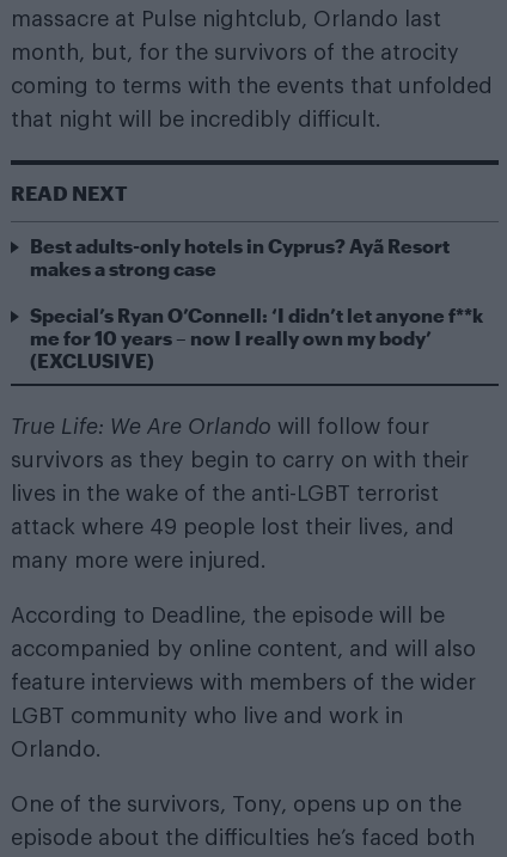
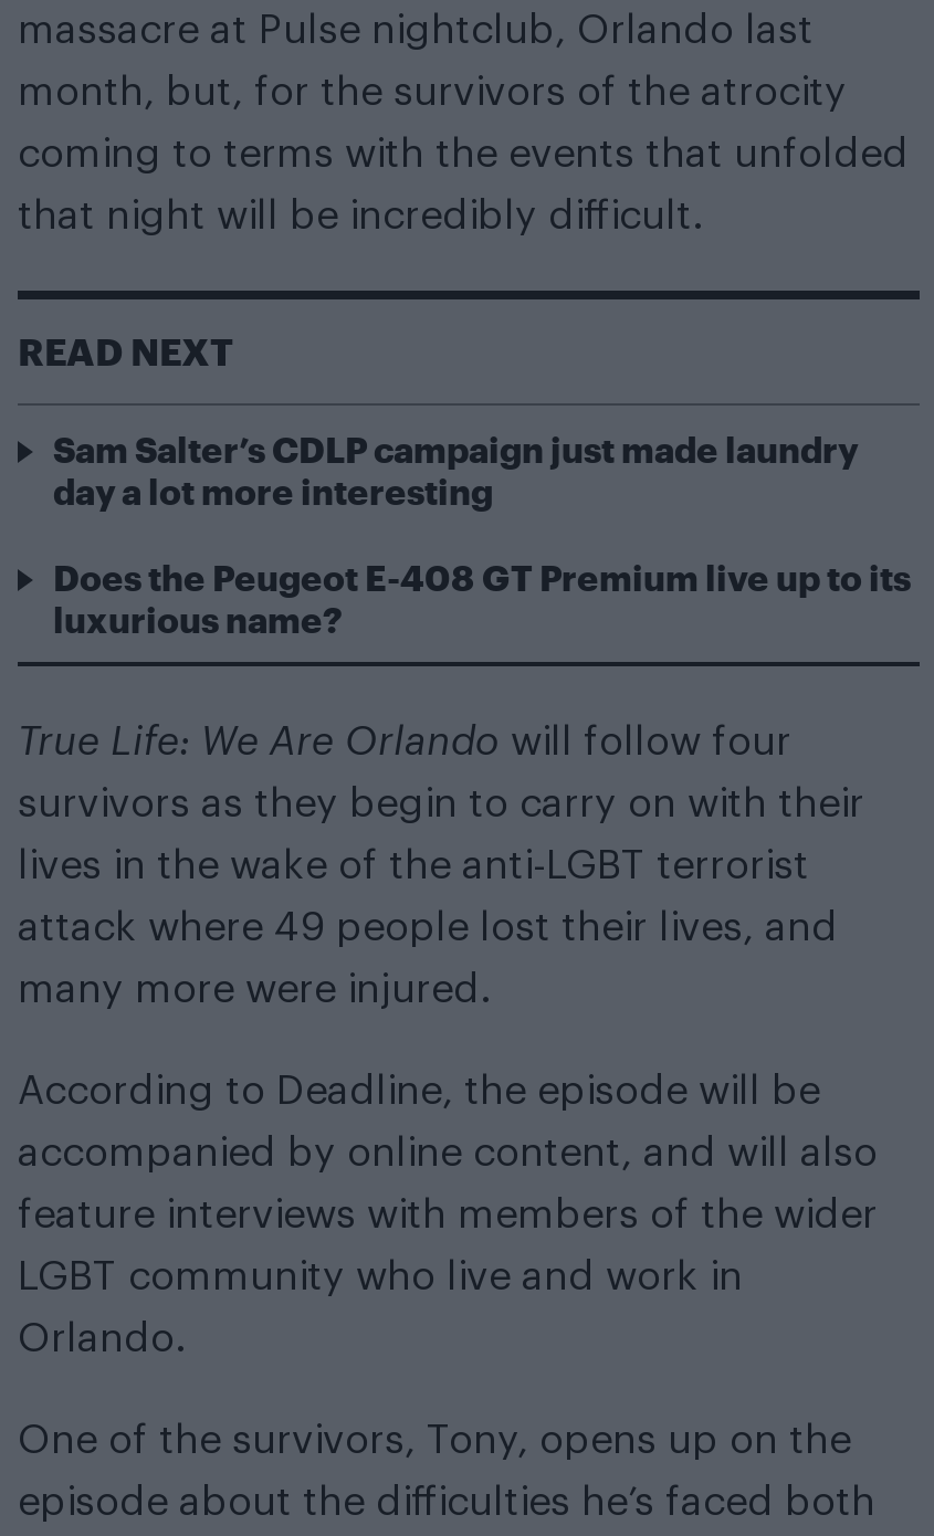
- Best adults-only hotels in Cyprus? Ayã Resort
- makes a strong case
+ Sam Salter’s CDLP campaign just made laundry
+ day a lot more interesting

- Special’s Ryan O’Connell: ‘I didn’t let anyone f**k
- me for 10 years – now I really own my body’
- (EXCLUSIVE)
+ Does the Peugeot E-408 GT Premium live up to its
+ luxurious name?
